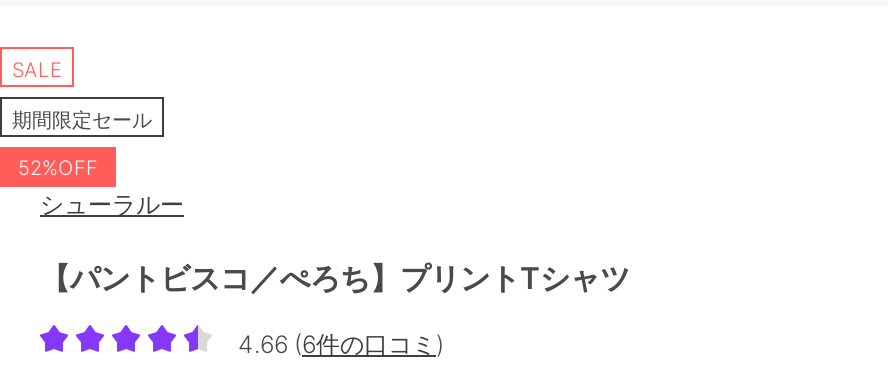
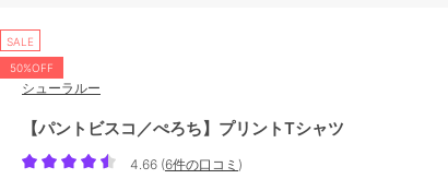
- 期間限定セール
- 52%OFF
+ 50%OFF
